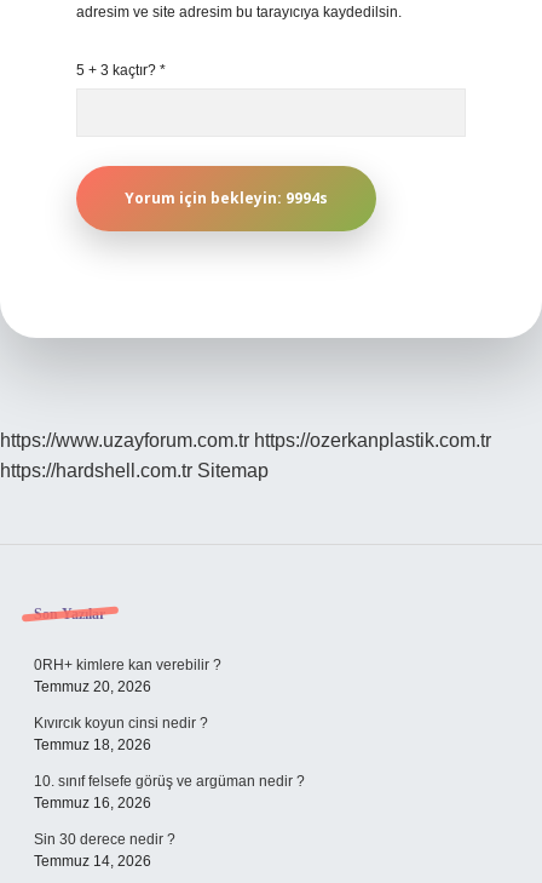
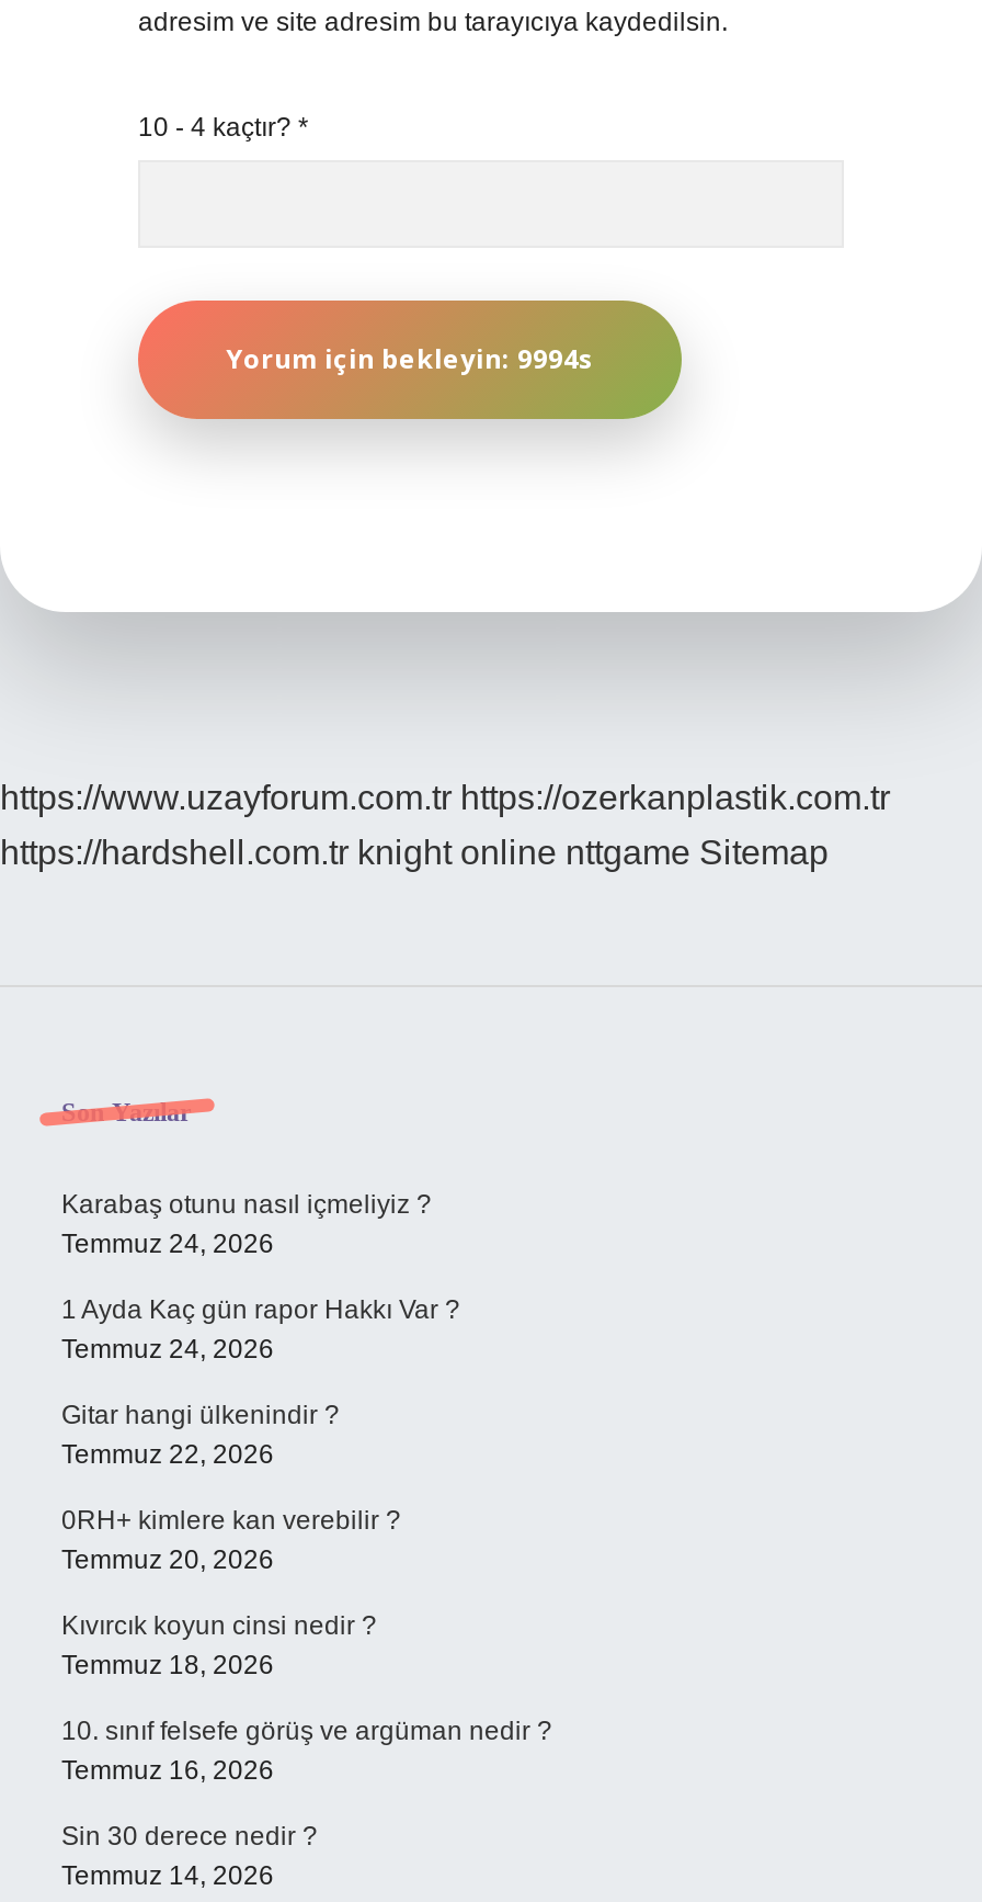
- 5 + 3 kaçtır? *
+ 10 - 4 kaçtır? *

- https://hardshell.com.tr Sitemap
+ https://hardshell.com.tr knight online nttgame Sitemap

+ Karabaş otunu nasıl içmeliyiz ?
+ Temmuz 24, 2026
+ 1 Ayda Kaç gün rapor Hakkı Var ?
+ Temmuz 24, 2026
+ Gitar hangi ülkenindir ?
+ Temmuz 22, 2026
